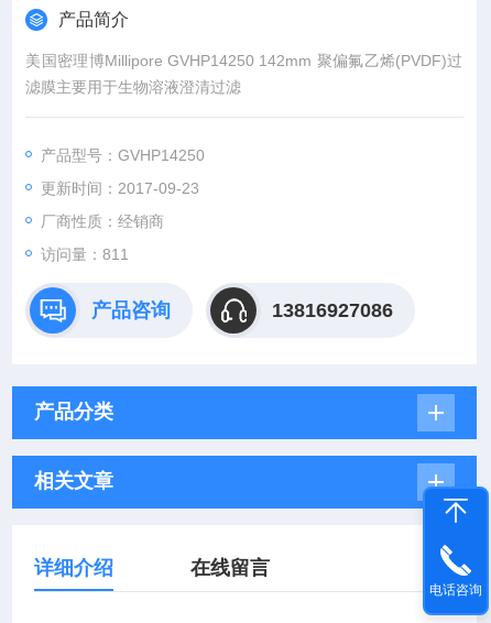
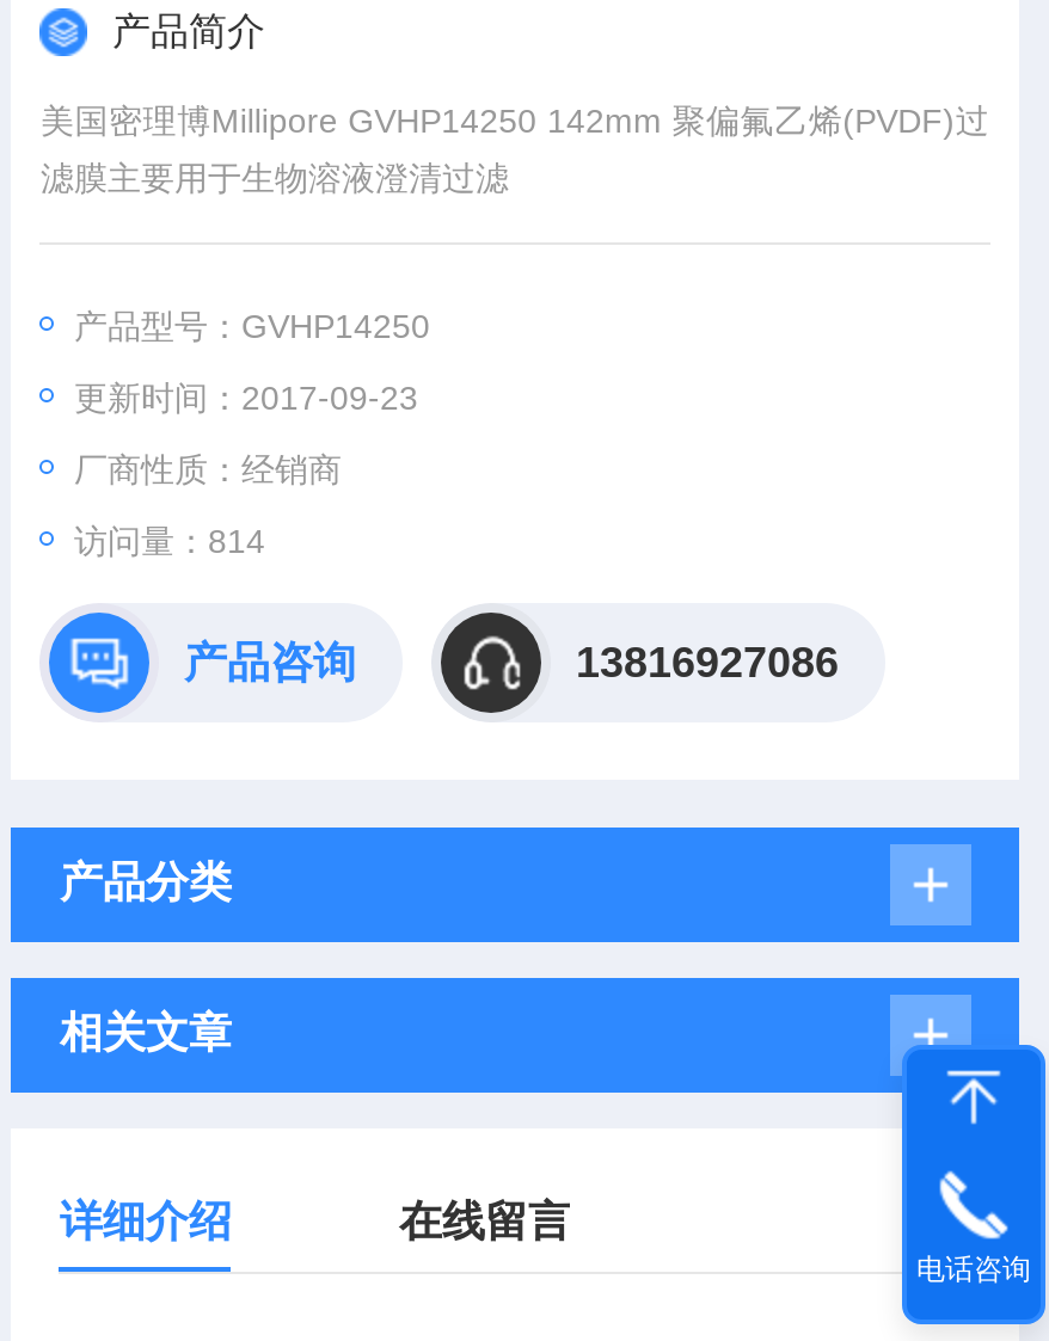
- 访问量：811
+ 访问量：814
